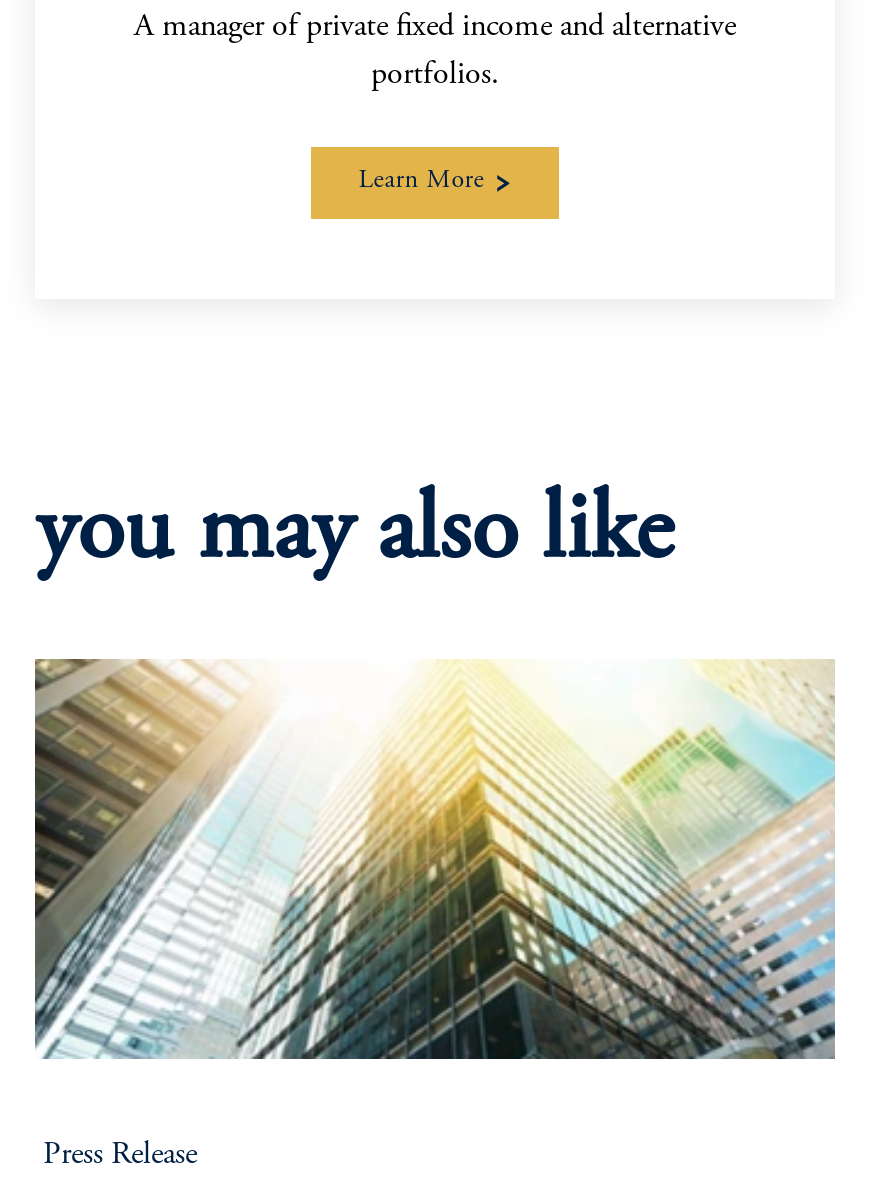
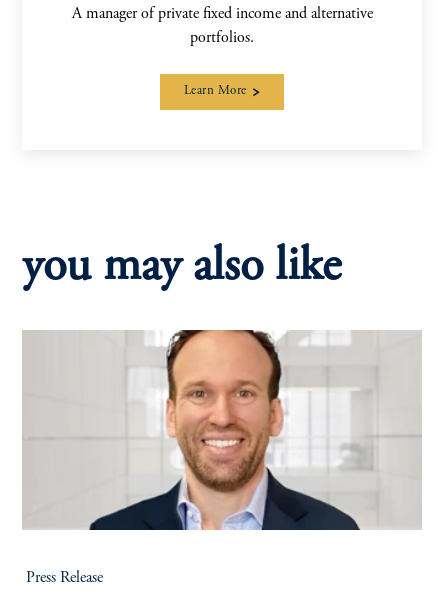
- [image]
+ [image]
